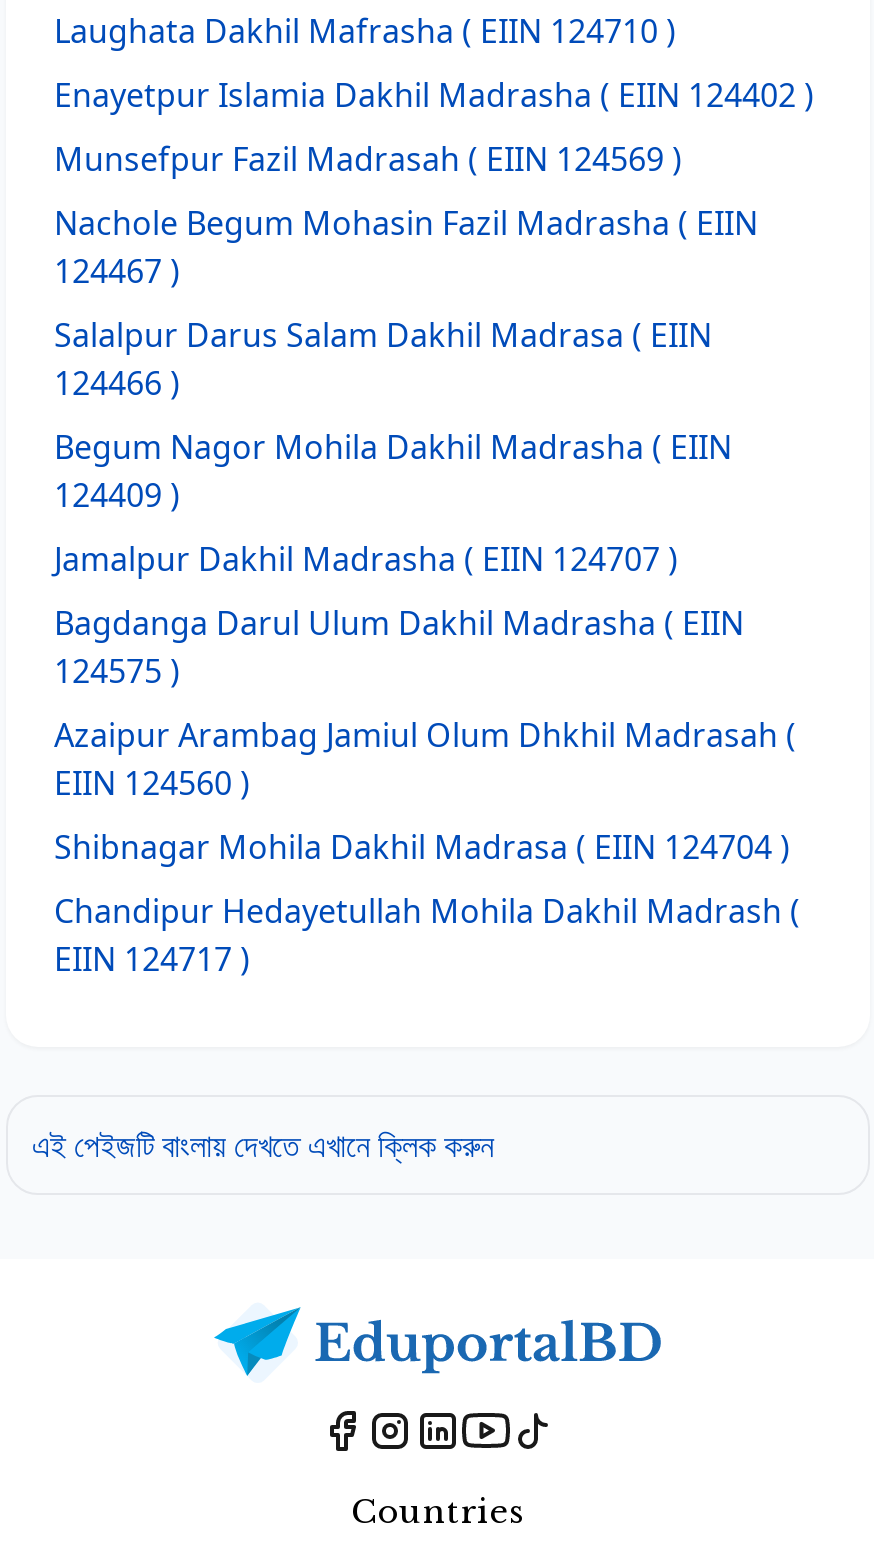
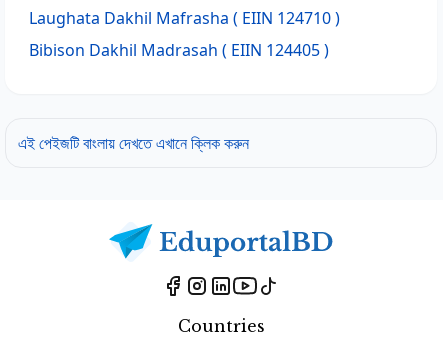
- Enayetpur Islamia Dakhil Madrasha ( EIIN 124402 )
- Munsefpur Fazil Madrasah ( EIIN 124569 )
- Nachole Begum Mohasin Fazil Madrasha ( EIIN
- 124467 )
- Salalpur Darus Salam Dakhil Madrasa ( EIIN
- 124466 )
- Begum Nagor Mohila Dakhil Madrasha ( EIIN
- 124409 )
- Jamalpur Dakhil Madrasha ( EIIN 124707 )
- Bagdanga Darul Ulum Dakhil Madrasha ( EIIN
- 124575 )
- Azaipur Arambag Jamiul Olum Dhkhil Madrasah (
- EIIN 124560 )
- Shibnagar Mohila Dakhil Madrasa ( EIIN 124704 )
- Chandipur Hedayetullah Mohila Dakhil Madrash (
- EIIN 124717 )
+ Bibison Dakhil Madrasah ( EIIN 124405 )
